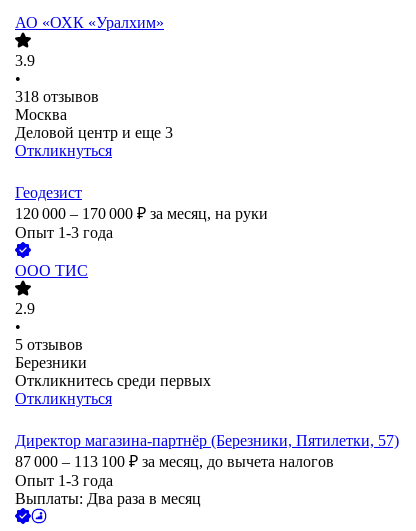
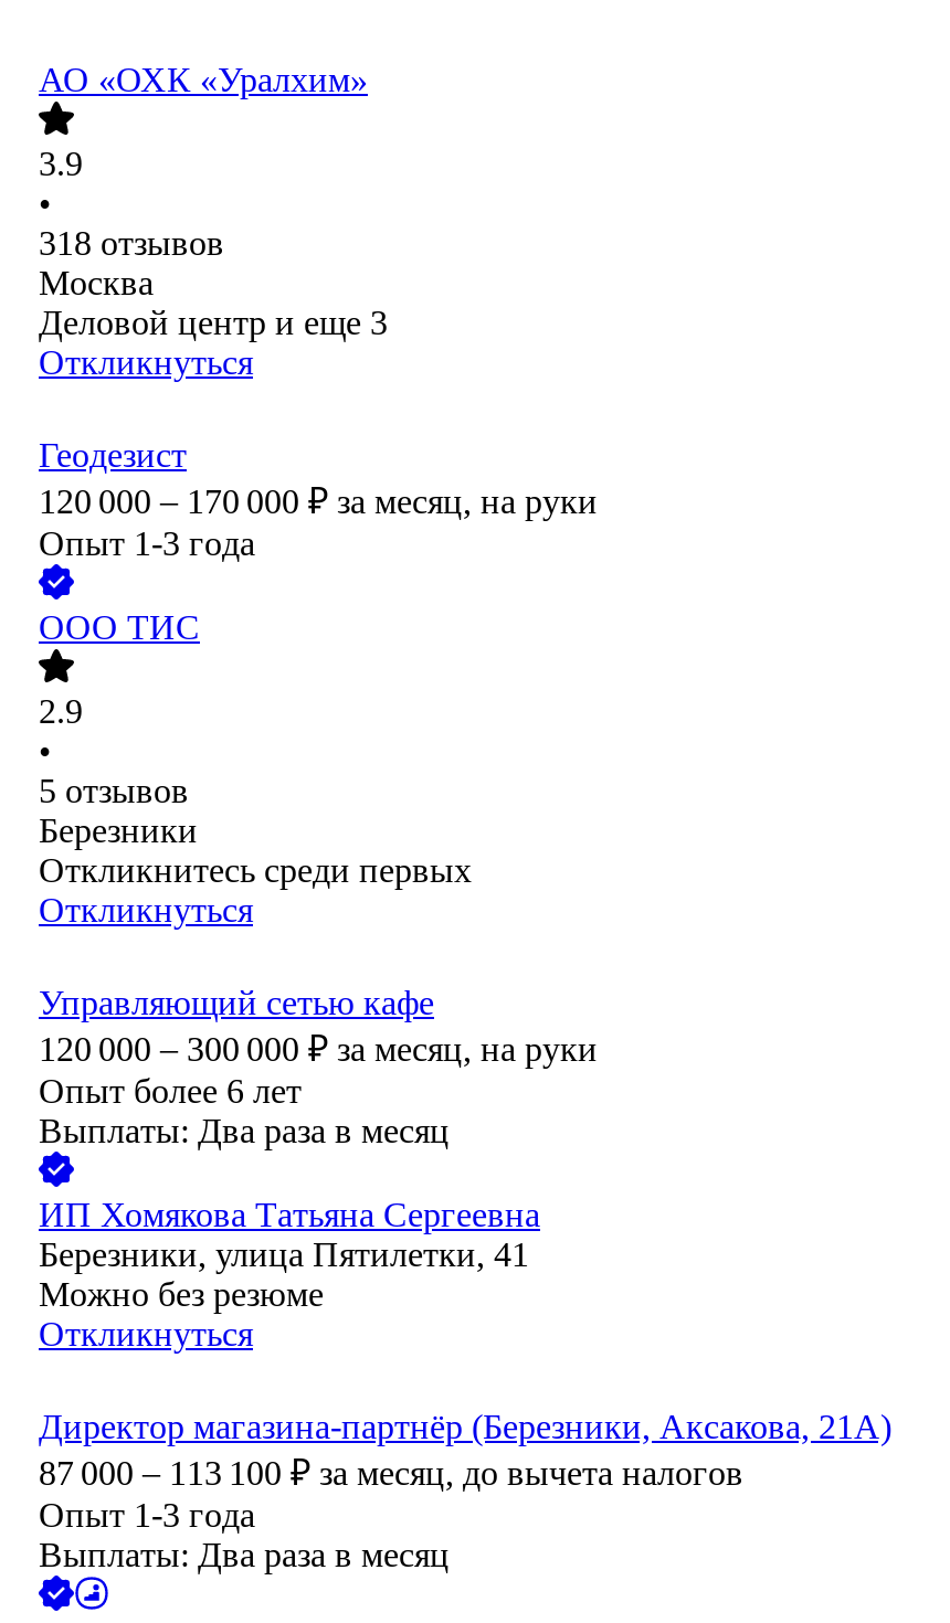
- Директор магазина-партнёр (Березники, Пятилетки, 57)
+ Управляющий сетью кафе
+ 120 000 – 300 000 ₽ за месяц, на руки
+ Опыт более 6 лет
+ Выплаты: Два раза в месяц
+ ИП Хомякова Татьяна Сергеевна
+ Березники, улица Пятилетки, 41
+ Можно без резюме
+ Откликнуться
+ Директор магазина-партнёр (Березники, Аксакова, 21А)
